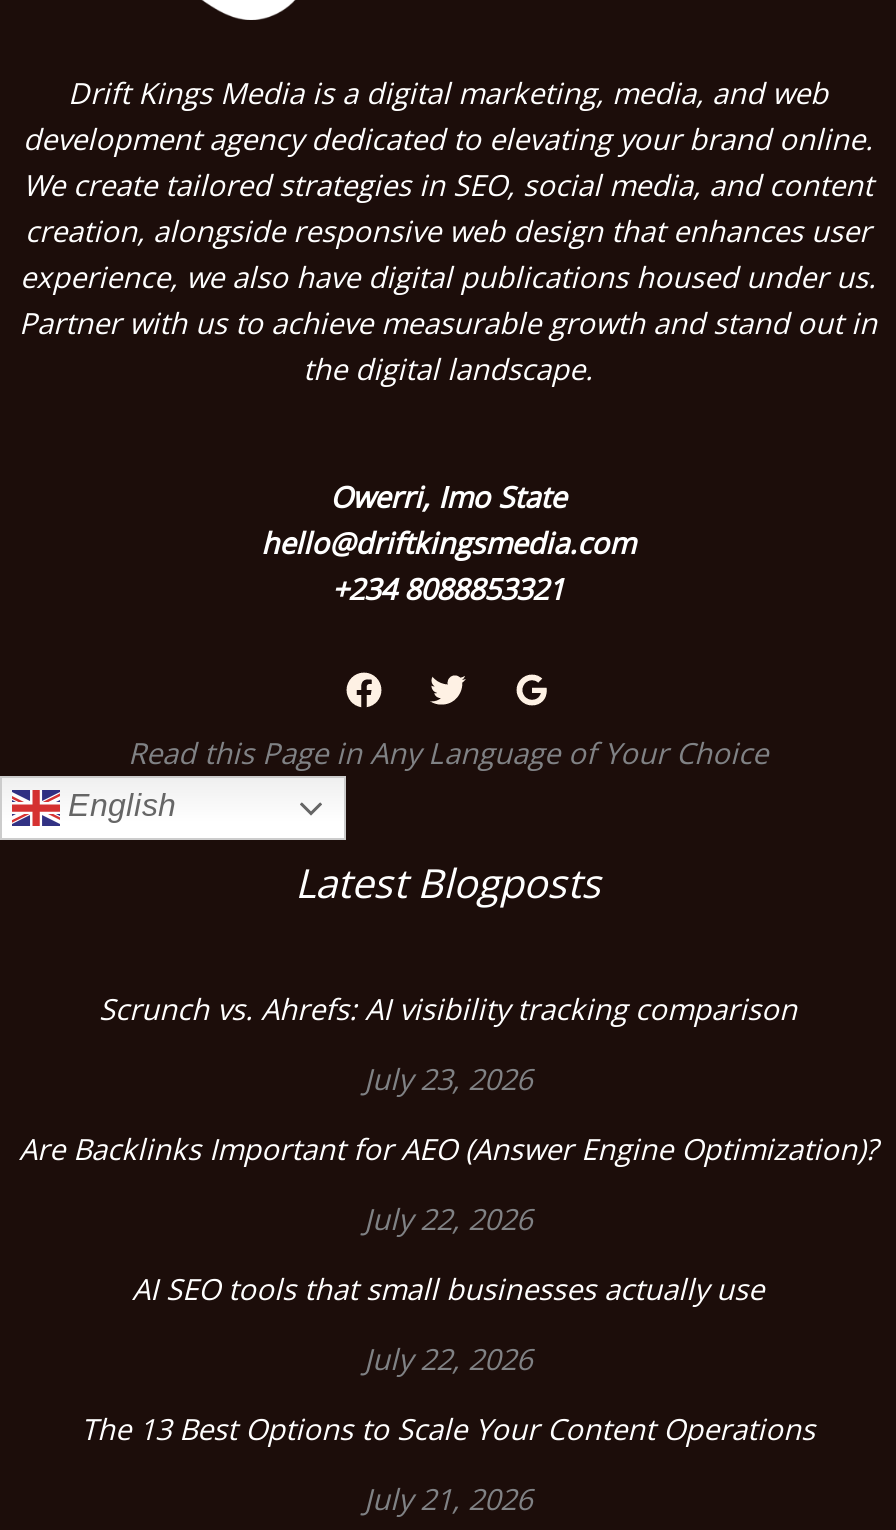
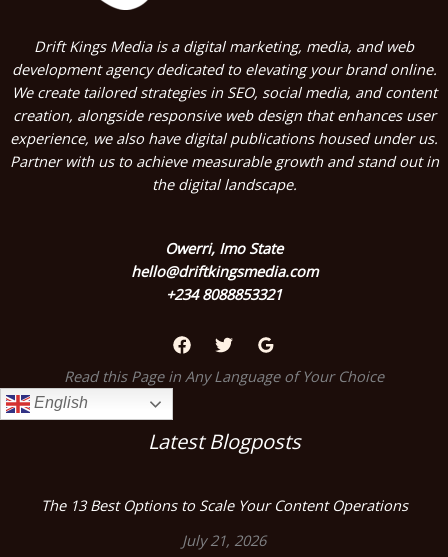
- Scrunch vs. Ahrefs: AI visibility tracking comparison
- July 23, 2026
- Are Backlinks Important for AEO (Answer Engine Optimization)?
- July 22, 2026
- AI SEO tools that small businesses actually use
- July 22, 2026
